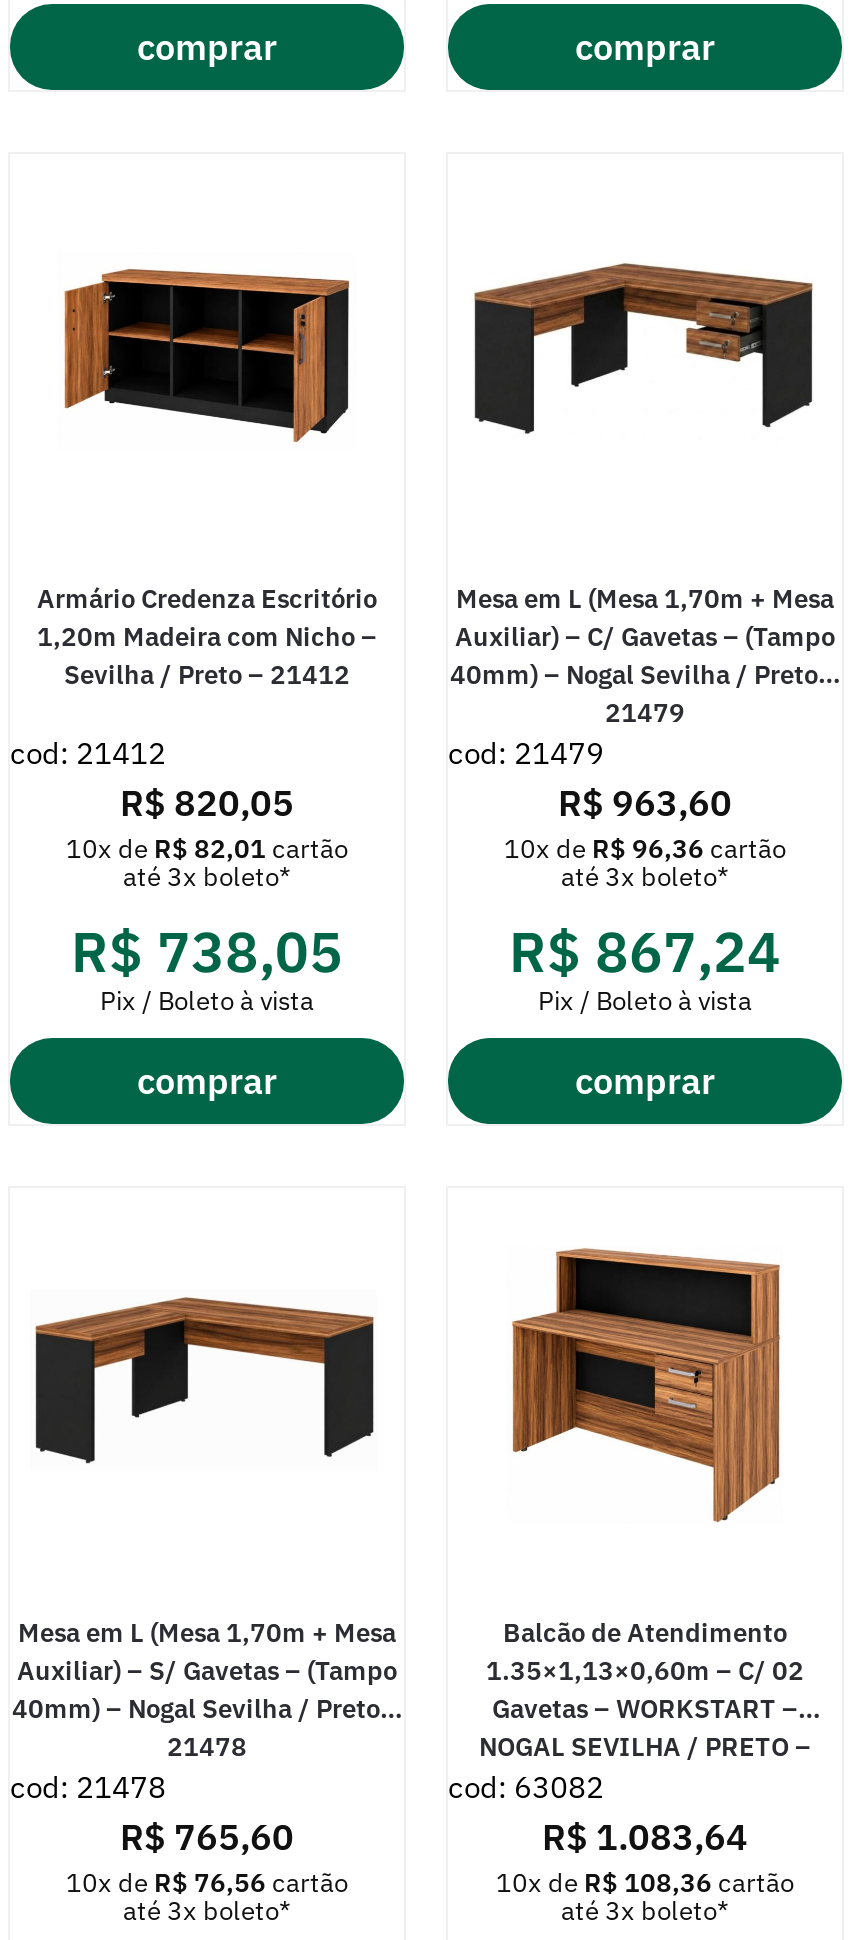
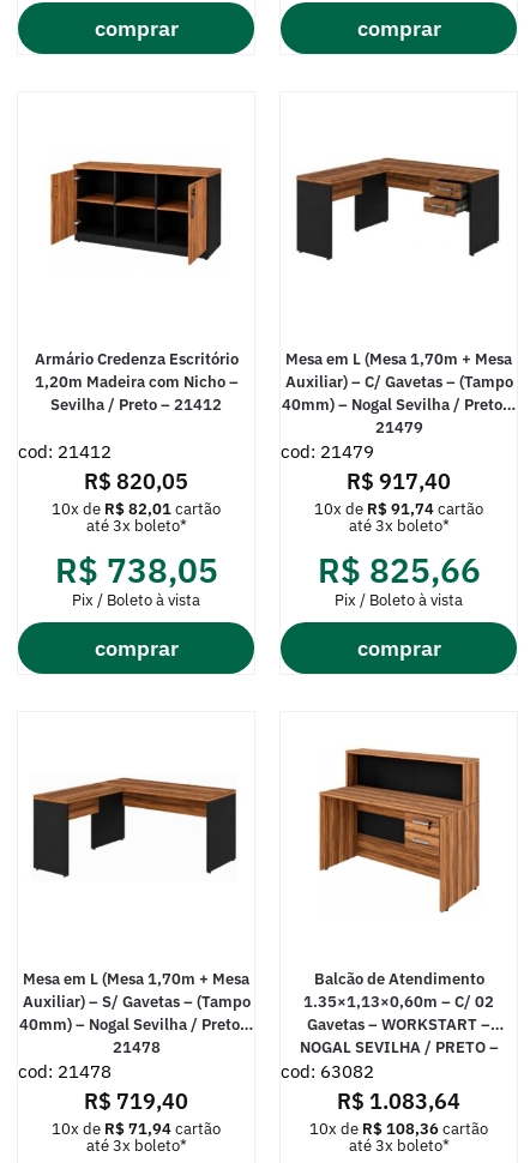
- R$963,60
+ R$917,40

- 10x de R$96,36 cartão
+ 10x de R$91,74 cartão

- R$867,24
+ R$825,66

- R$765,60
+ R$719,40

- 10x de R$76,56 cartão
+ 10x de R$71,94 cartão
